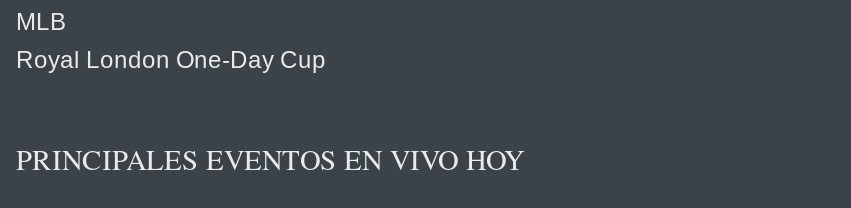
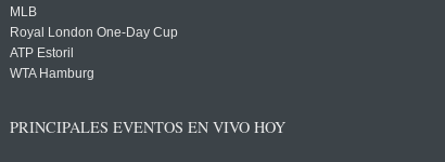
+ ATP Estoril
+ WTA Hamburg
